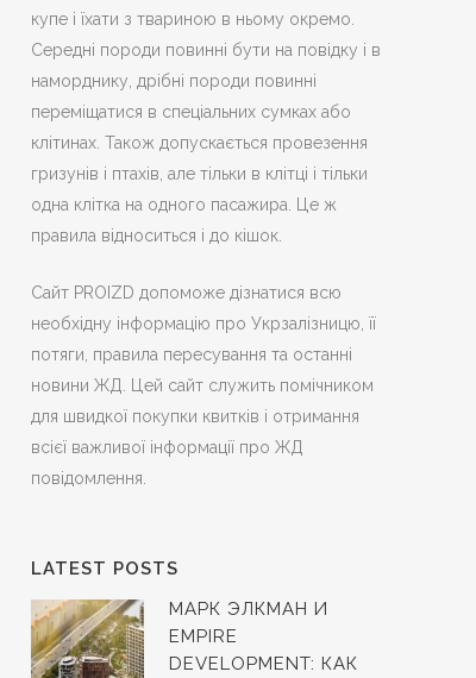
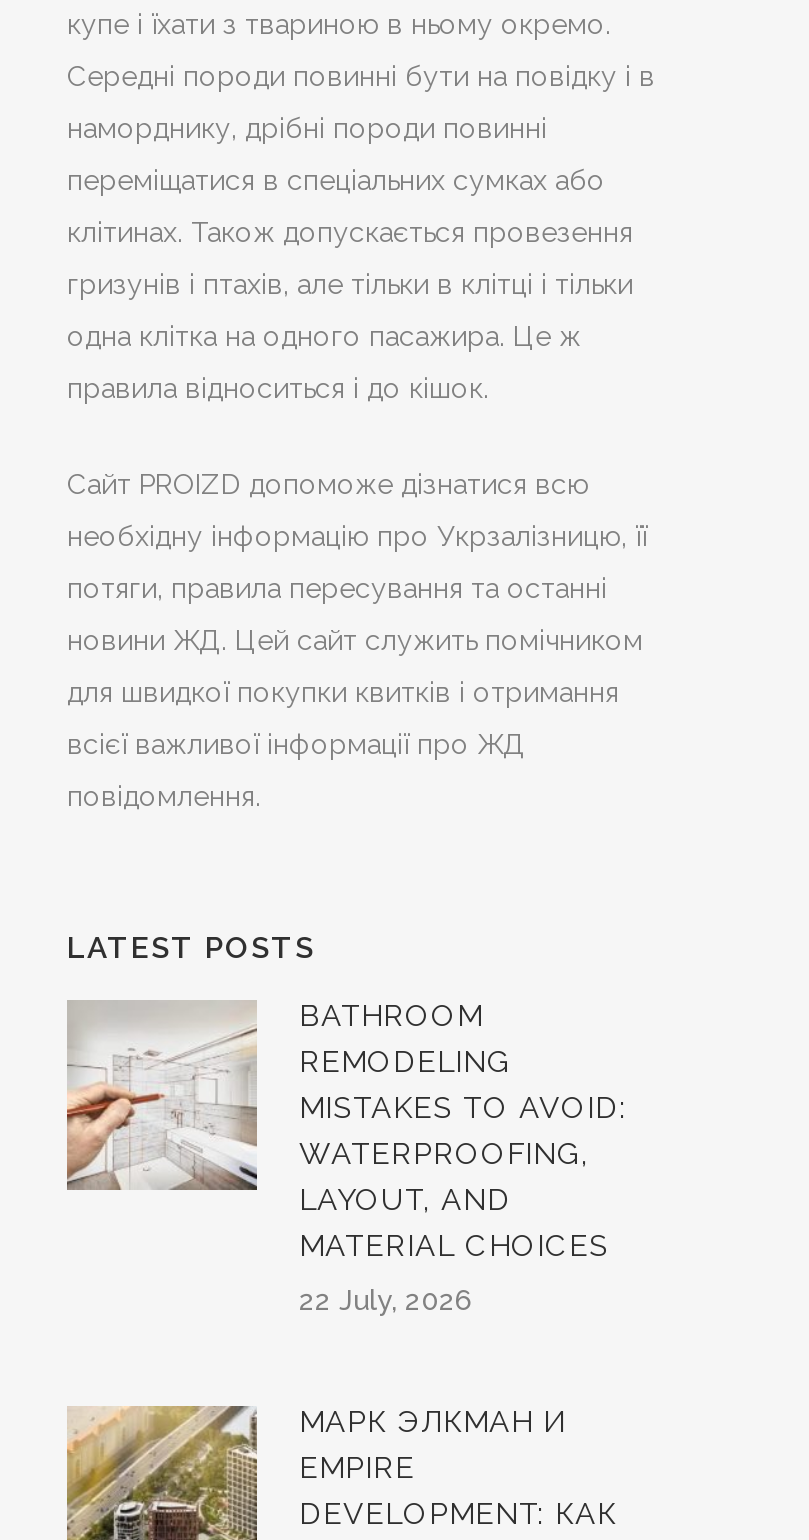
+ [image]
+ BATHROOM
+ REMODELING
+ MISTAKES TO AVOID:
+ WATERPROOFING,
+ LAYOUT, AND
+ MATERIAL CHOICES
+ 22 July, 2026
